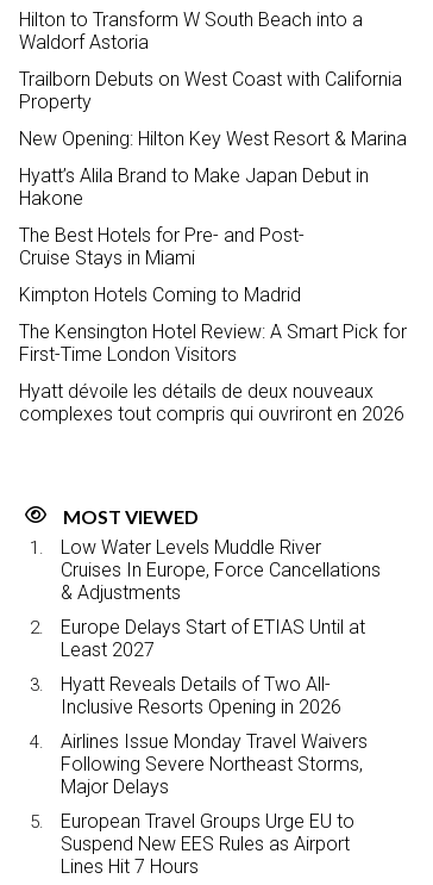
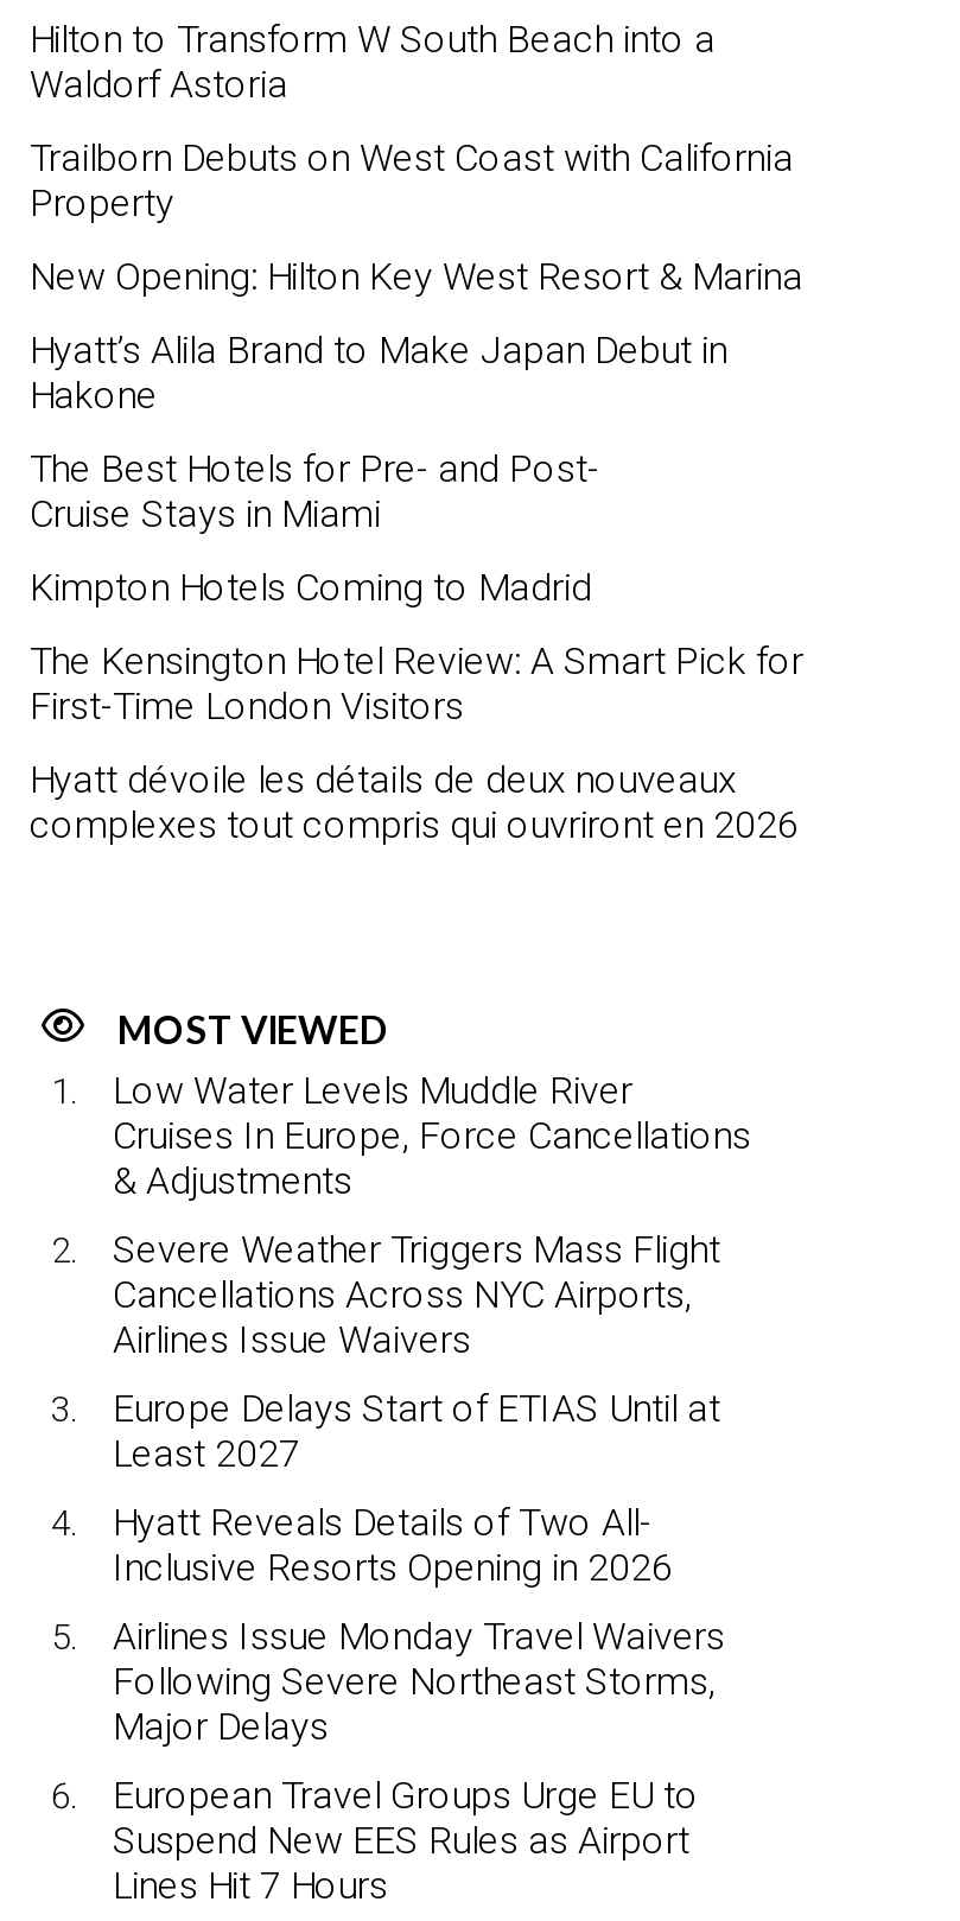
+ Severe Weather Triggers Mass Flight
+ Cancellations Across NYC Airports,
+ Airlines Issue Waivers
